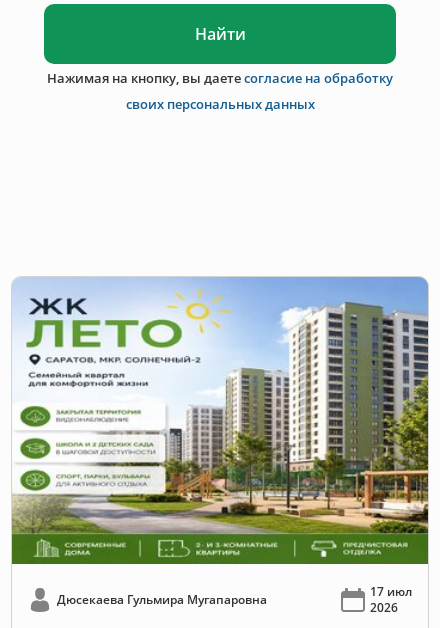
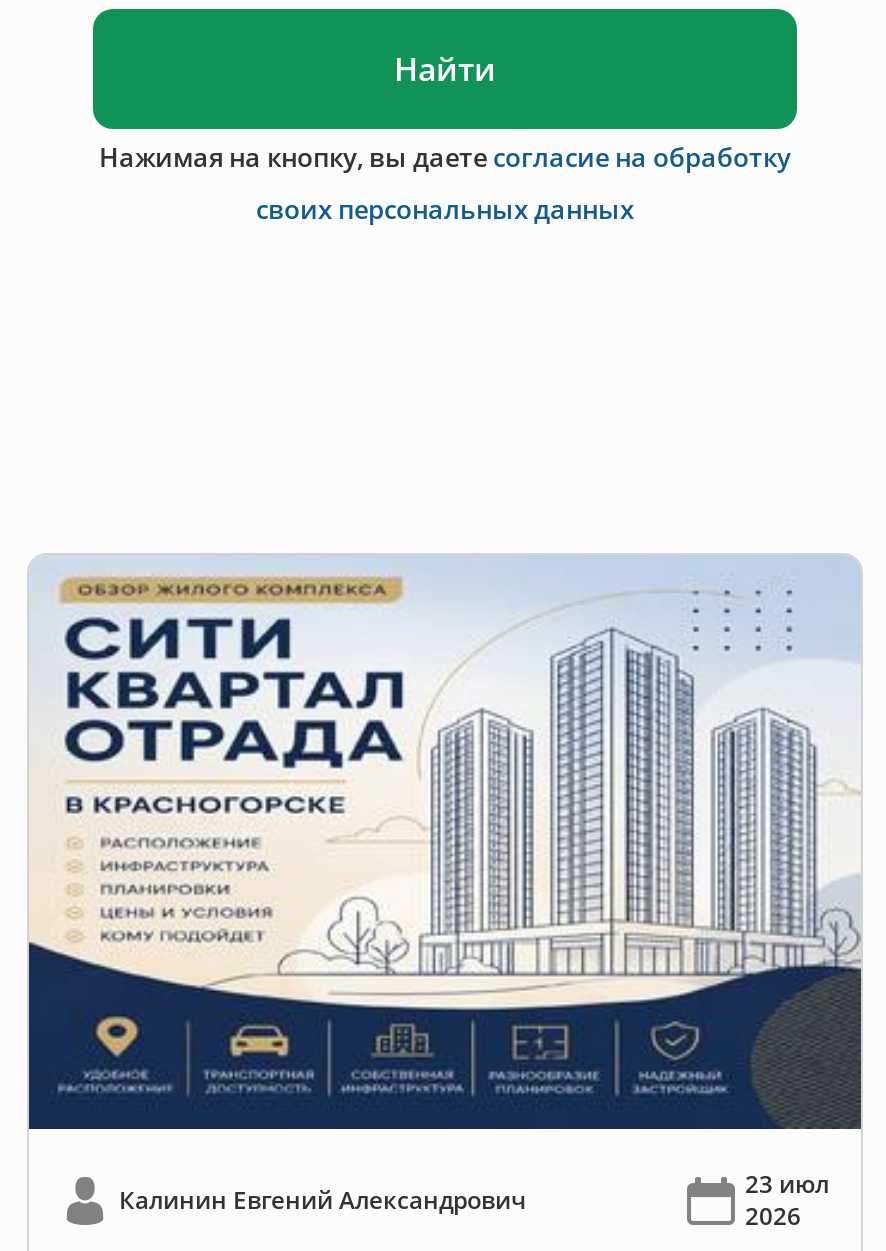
- [image]
- Дюсекаева Гульмира Мугапаровна
- 17 июл
+ [image]
+ Калинин Евгений Александрович
+ 23 июл
